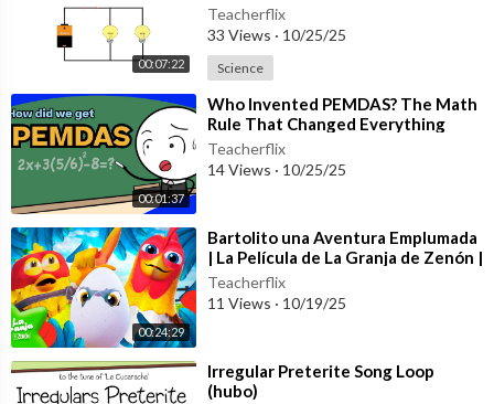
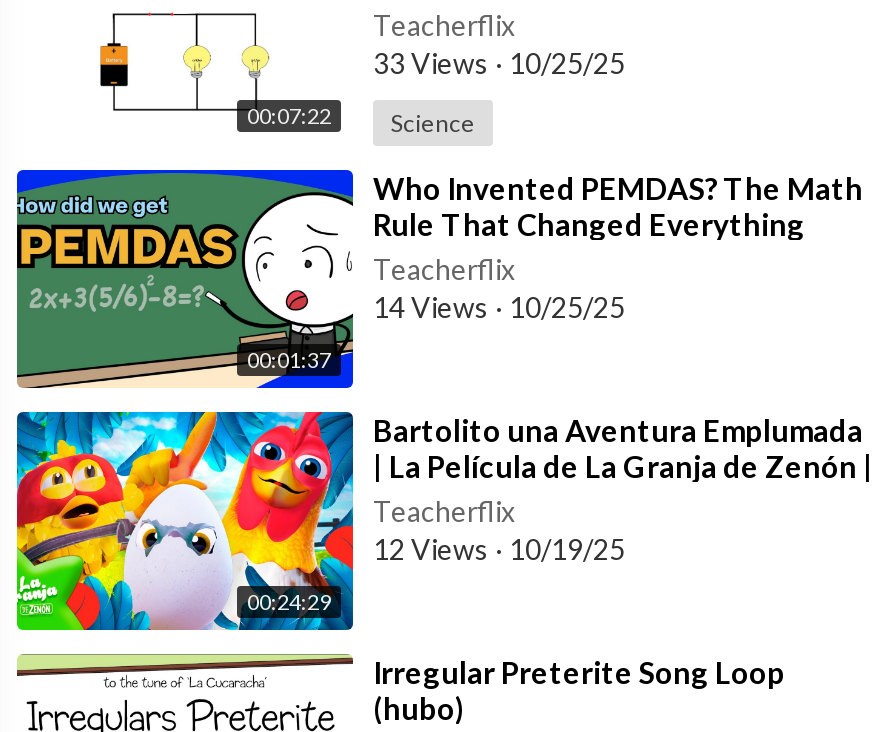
- 11 Views · 10/19/25
+ 12 Views · 10/19/25
